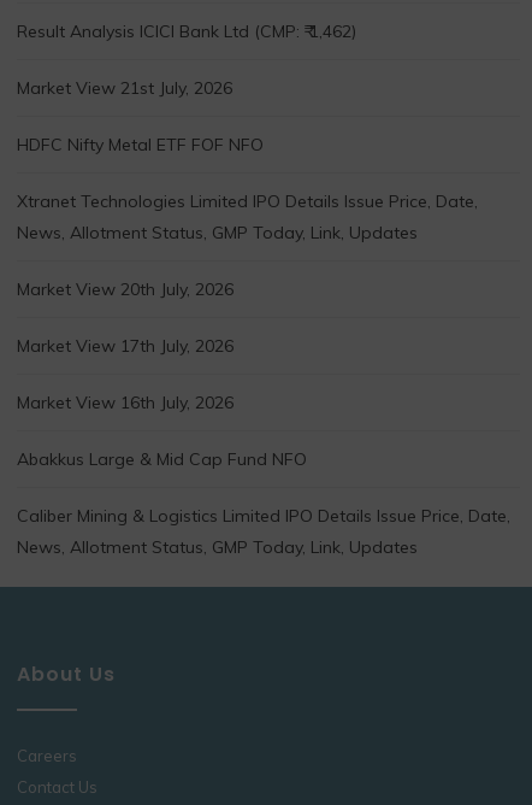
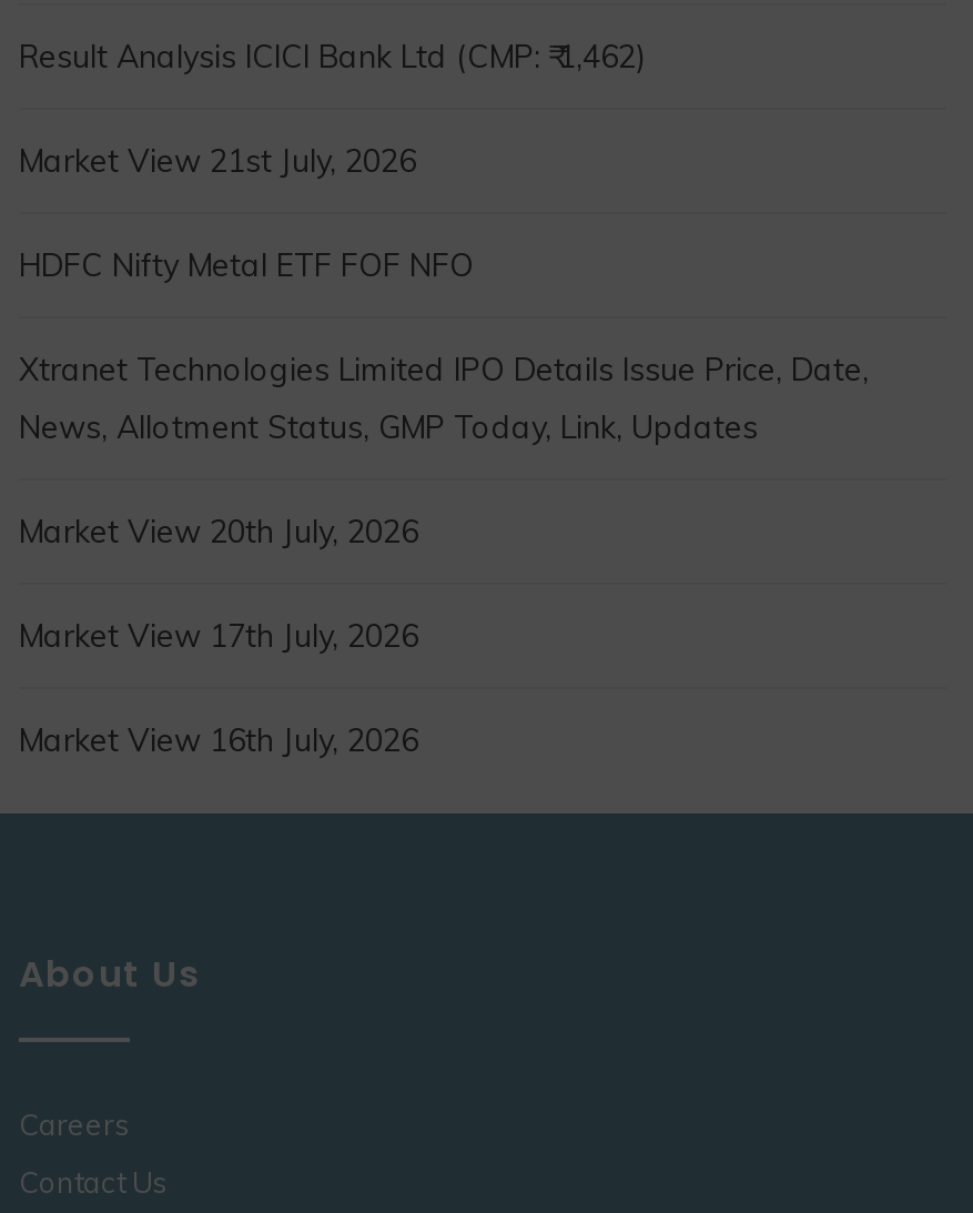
- Abakkus Large & Mid Cap Fund NFO
- Caliber Mining & Logistics Limited IPO Details Issue Price, Date,
- News, Allotment Status, GMP Today, Link, Updates
